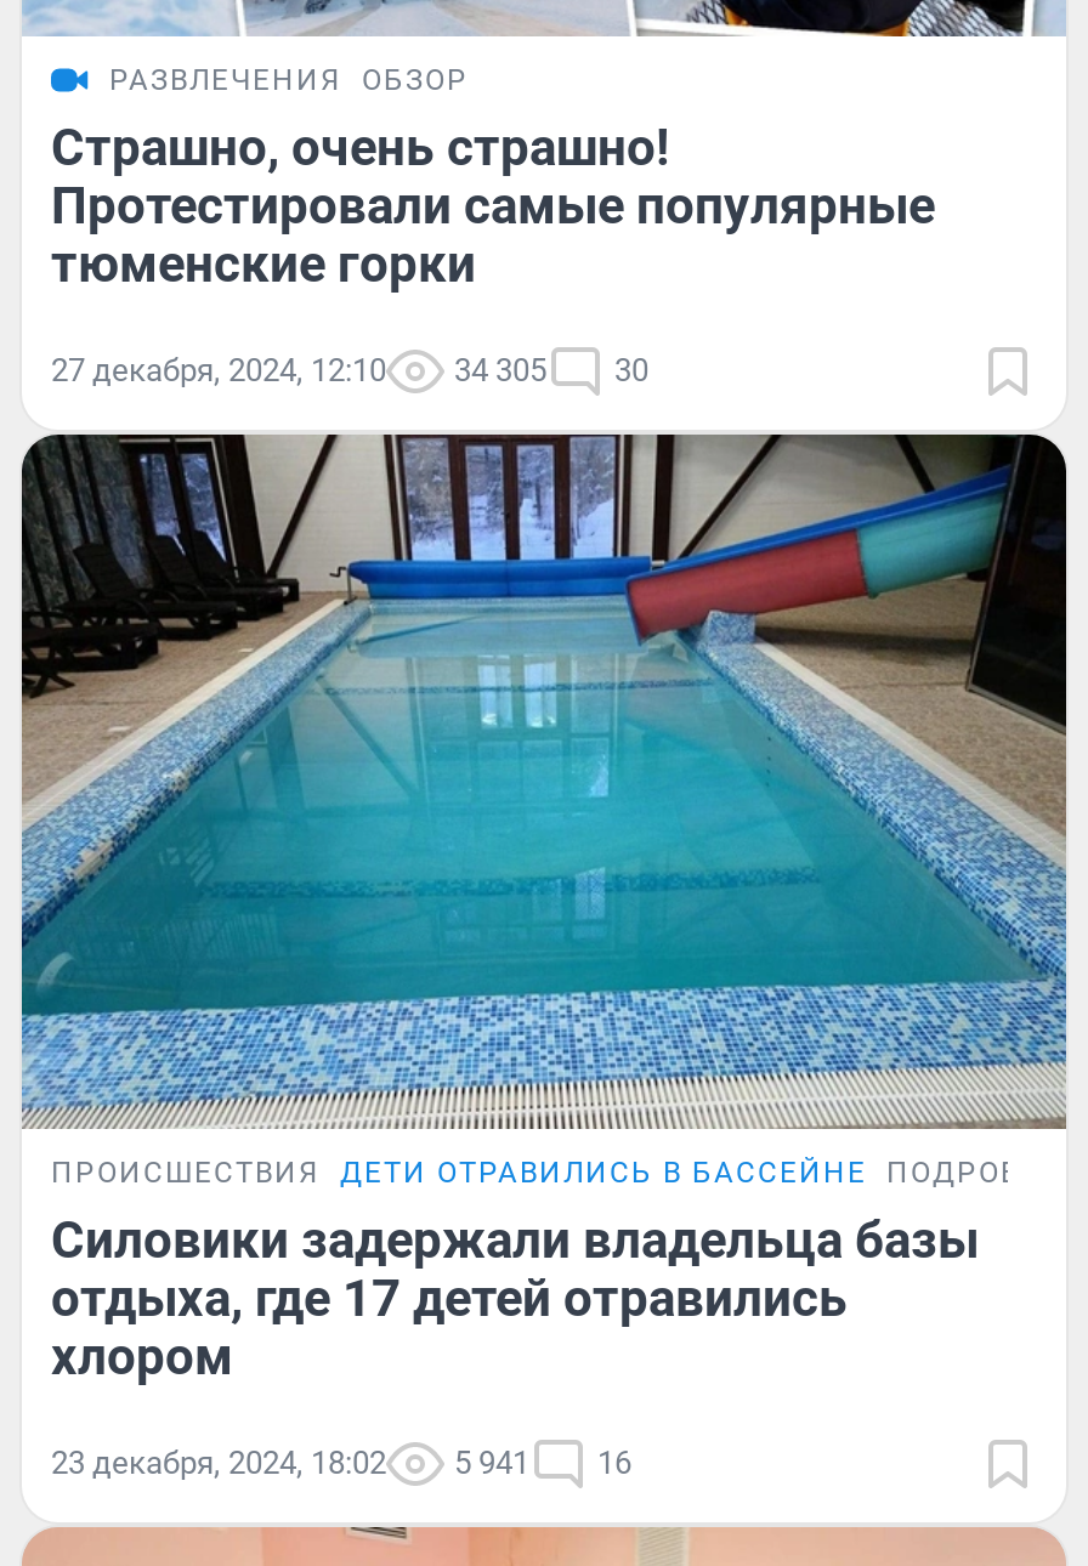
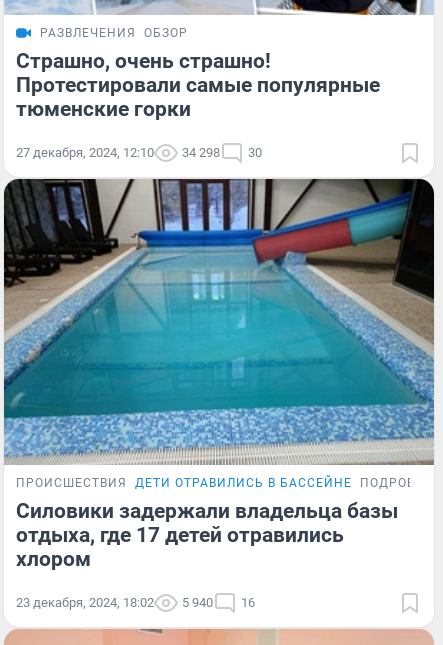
- 27 декабря, 2024, 12:10 34 305 30
+ 27 декабря, 2024, 12:10 34 298 30

- 23 декабря, 2024, 18:02 5 941 16
+ 23 декабря, 2024, 18:02 5 940 16
